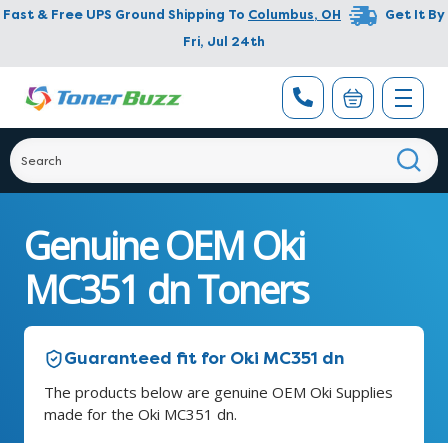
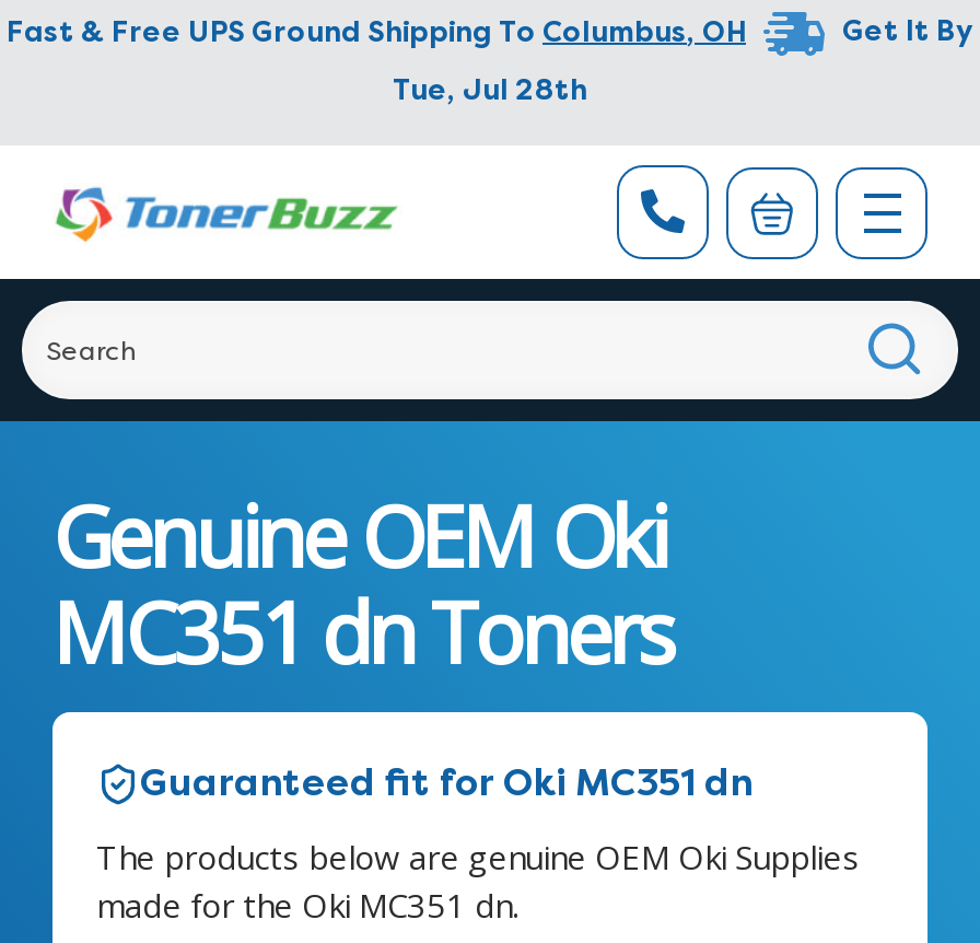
- Fri, Jul 24th
+ Tue, Jul 28th
